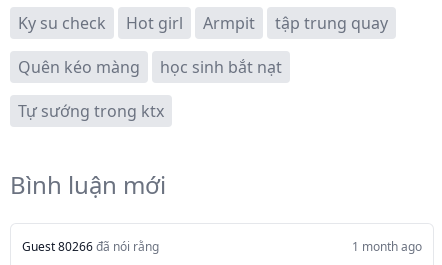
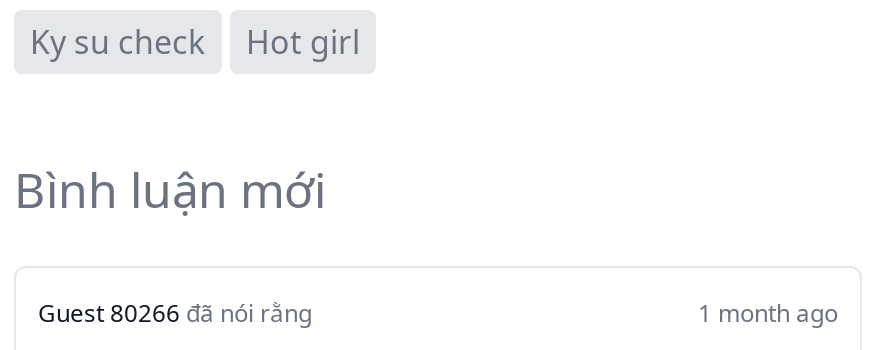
- Armpit
- tập trung quay
- Quên kéo màng
- học sinh bắt nạt
- Tự sướng trong ktx
